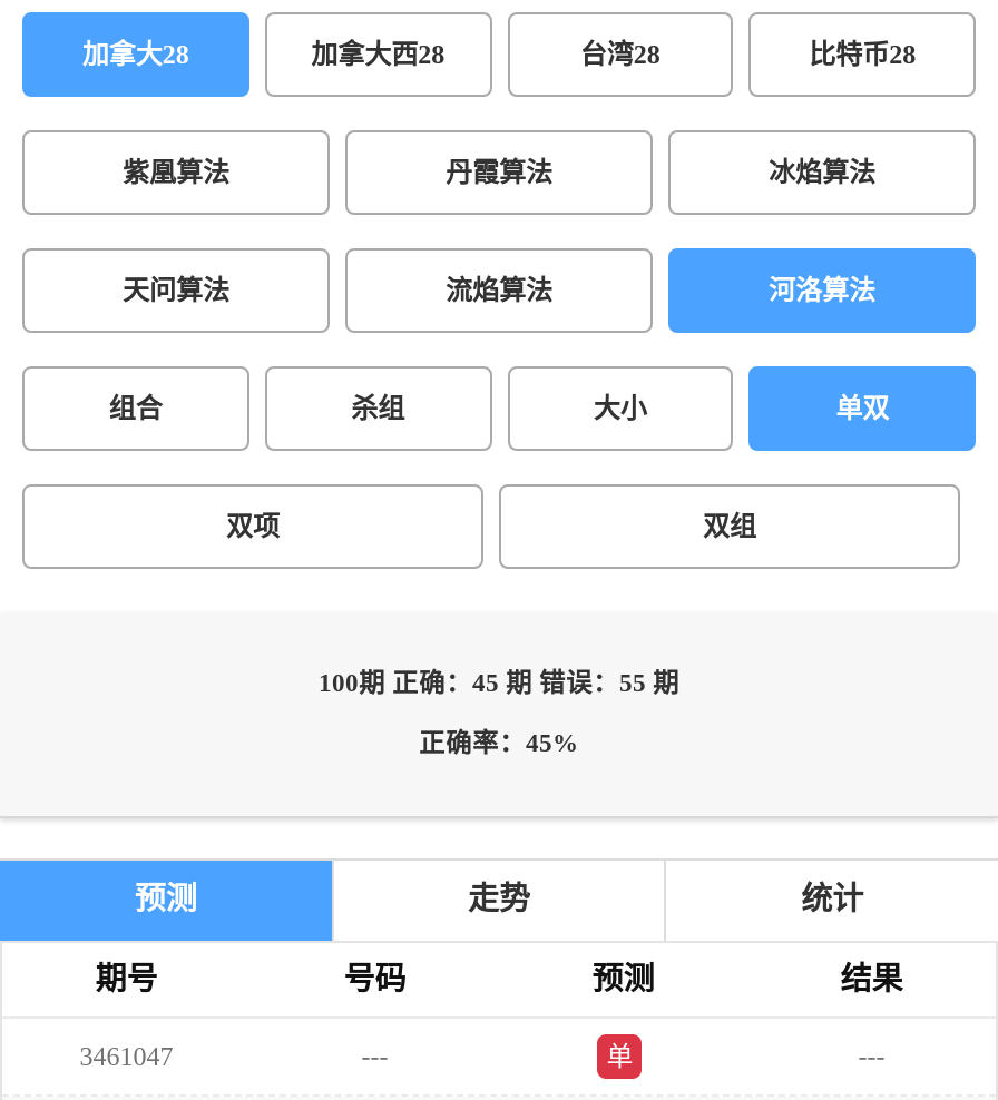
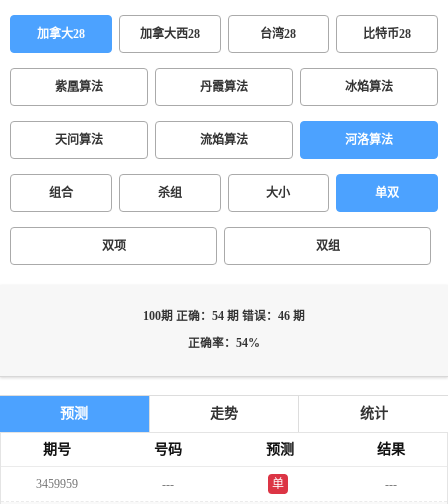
- 100期 正确：45 期 错误：55 期
+ 100期 正确：54 期 错误：46 期

- 正确率：45%
+ 正确率：54%

- 3461047
+ 3459959
